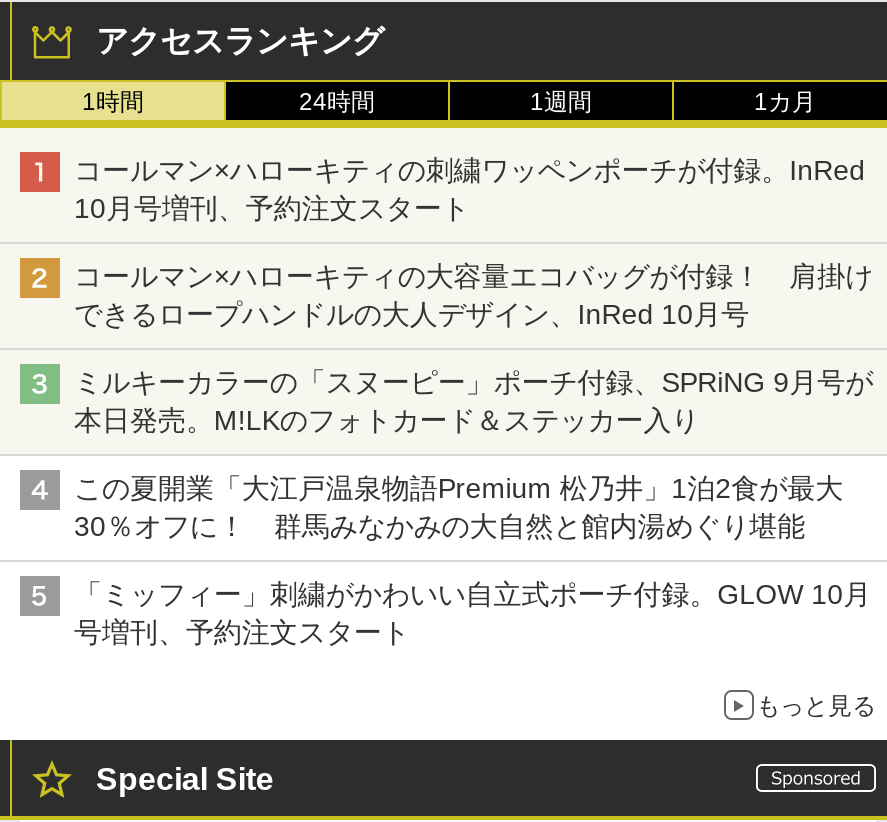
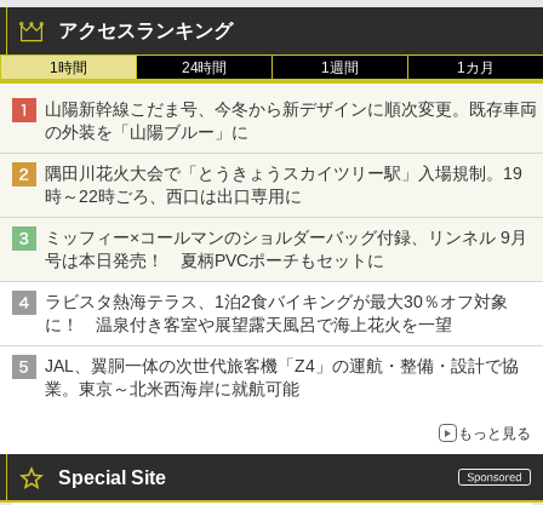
- コールマン×ハローキティの刺繍ワッペンポーチが付録。InRed
- 10月号増刊、予約注文スタート
+ 山陽新幹線こだま号、今冬から新デザインに順次変更。既存車両
+ の外装を「山陽ブルー」に

- コールマン×ハローキティの大容量エコバッグが付録！ 肩掛け
- できるロープハンドルの大人デザイン、InRed 10月号
+ 隅田川花火大会で「とうきょうスカイツリー駅」入場規制。19
+ 時～22時ごろ、西口は出口専用に

- ミルキーカラーの「スヌーピー」ポーチ付録、SPRiNG 9月号が
- 本日発売。M!LKのフォトカード＆ステッカー入り
+ ミッフィー×コールマンのショルダーバッグ付録、リンネル 9月
+ 号は本日発売！ 夏柄PVCポーチもセットに

- この夏開業「大江戸温泉物語Premium 松乃井」1泊2食が最大
- 30％オフに！ 群馬みなかみの大自然と館内湯めぐり堪能
+ ラビスタ熱海テラス、1泊2食バイキングが最大30％オフ対象
+ に！ 温泉付き客室や展望露天風呂で海上花火を一望

- 「ミッフィー」刺繍がかわいい自立式ポーチ付録。GLOW 10月
- 号増刊、予約注文スタート
+ JAL、翼胴一体の次世代旅客機「Z4」の運航・整備・設計で協
+ 業。東京～北米西海岸に就航可能
